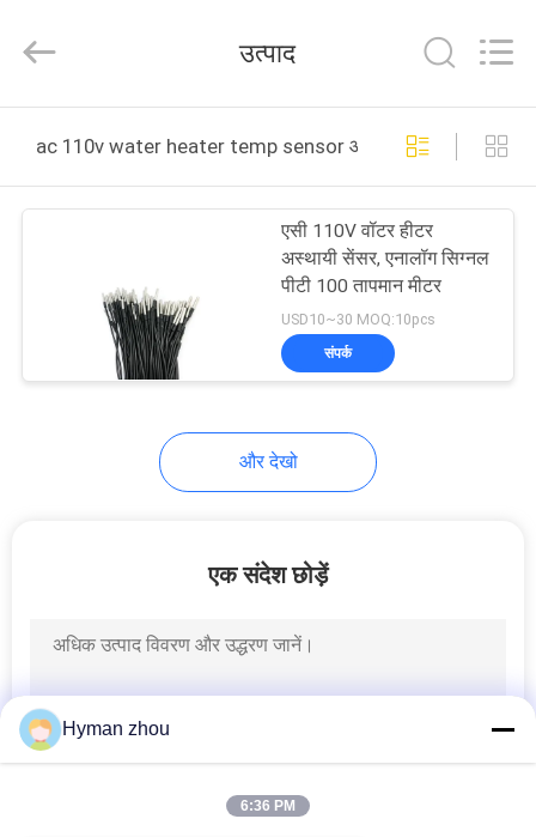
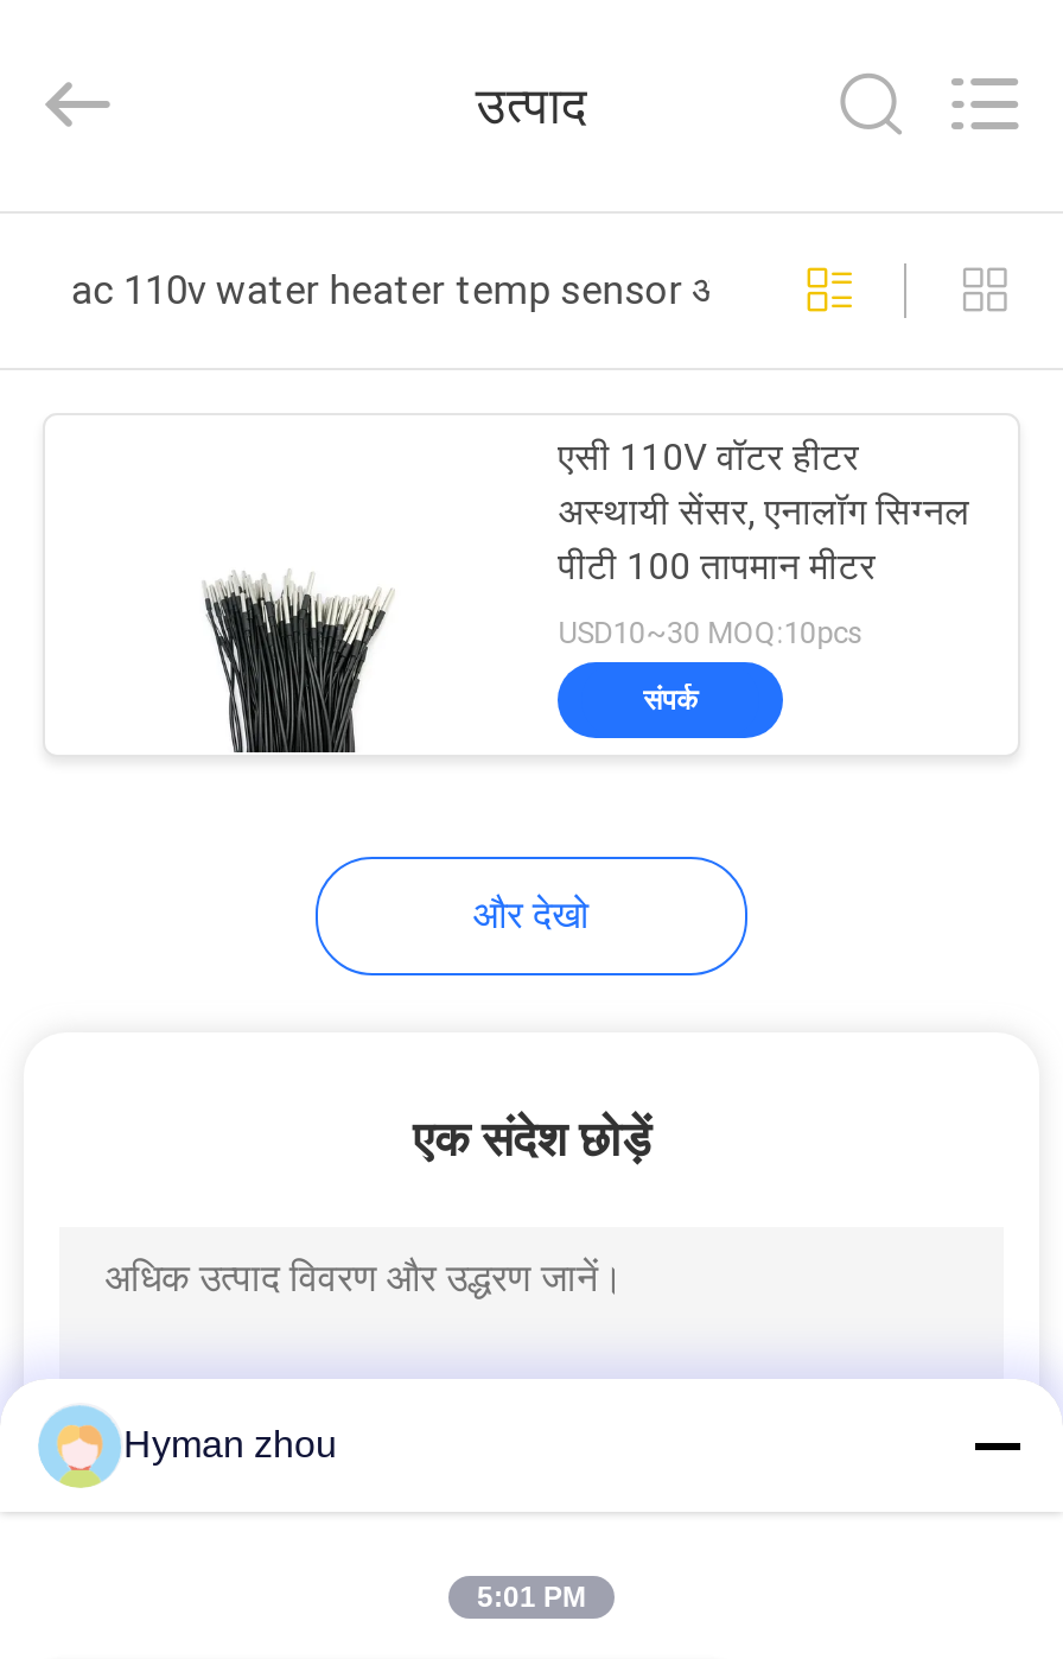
- 6:36 PM
+ 5:01 PM
